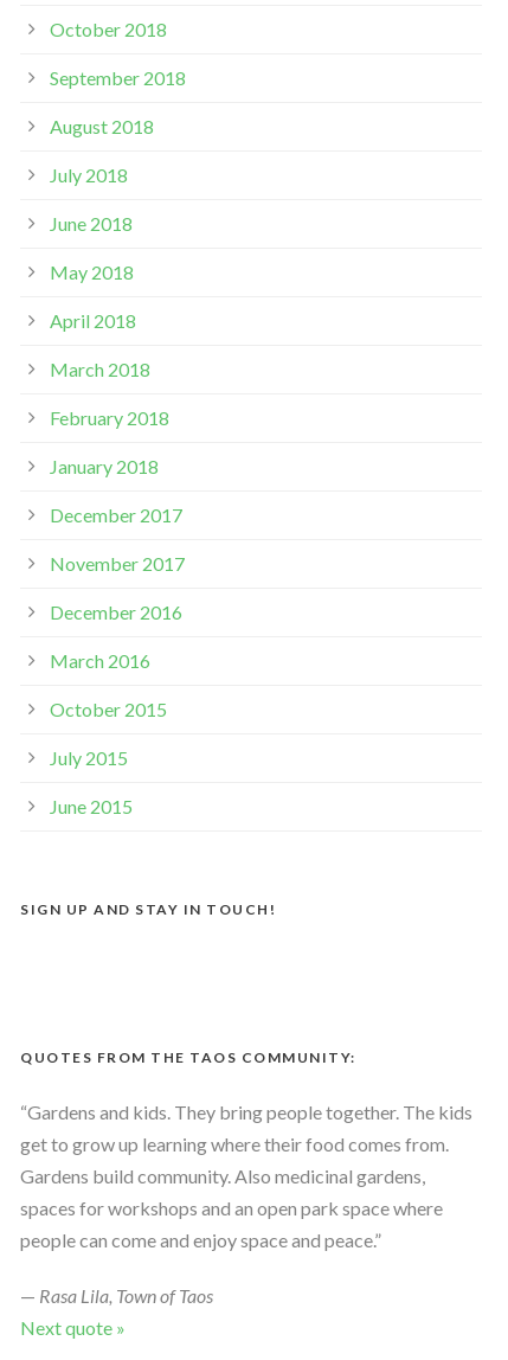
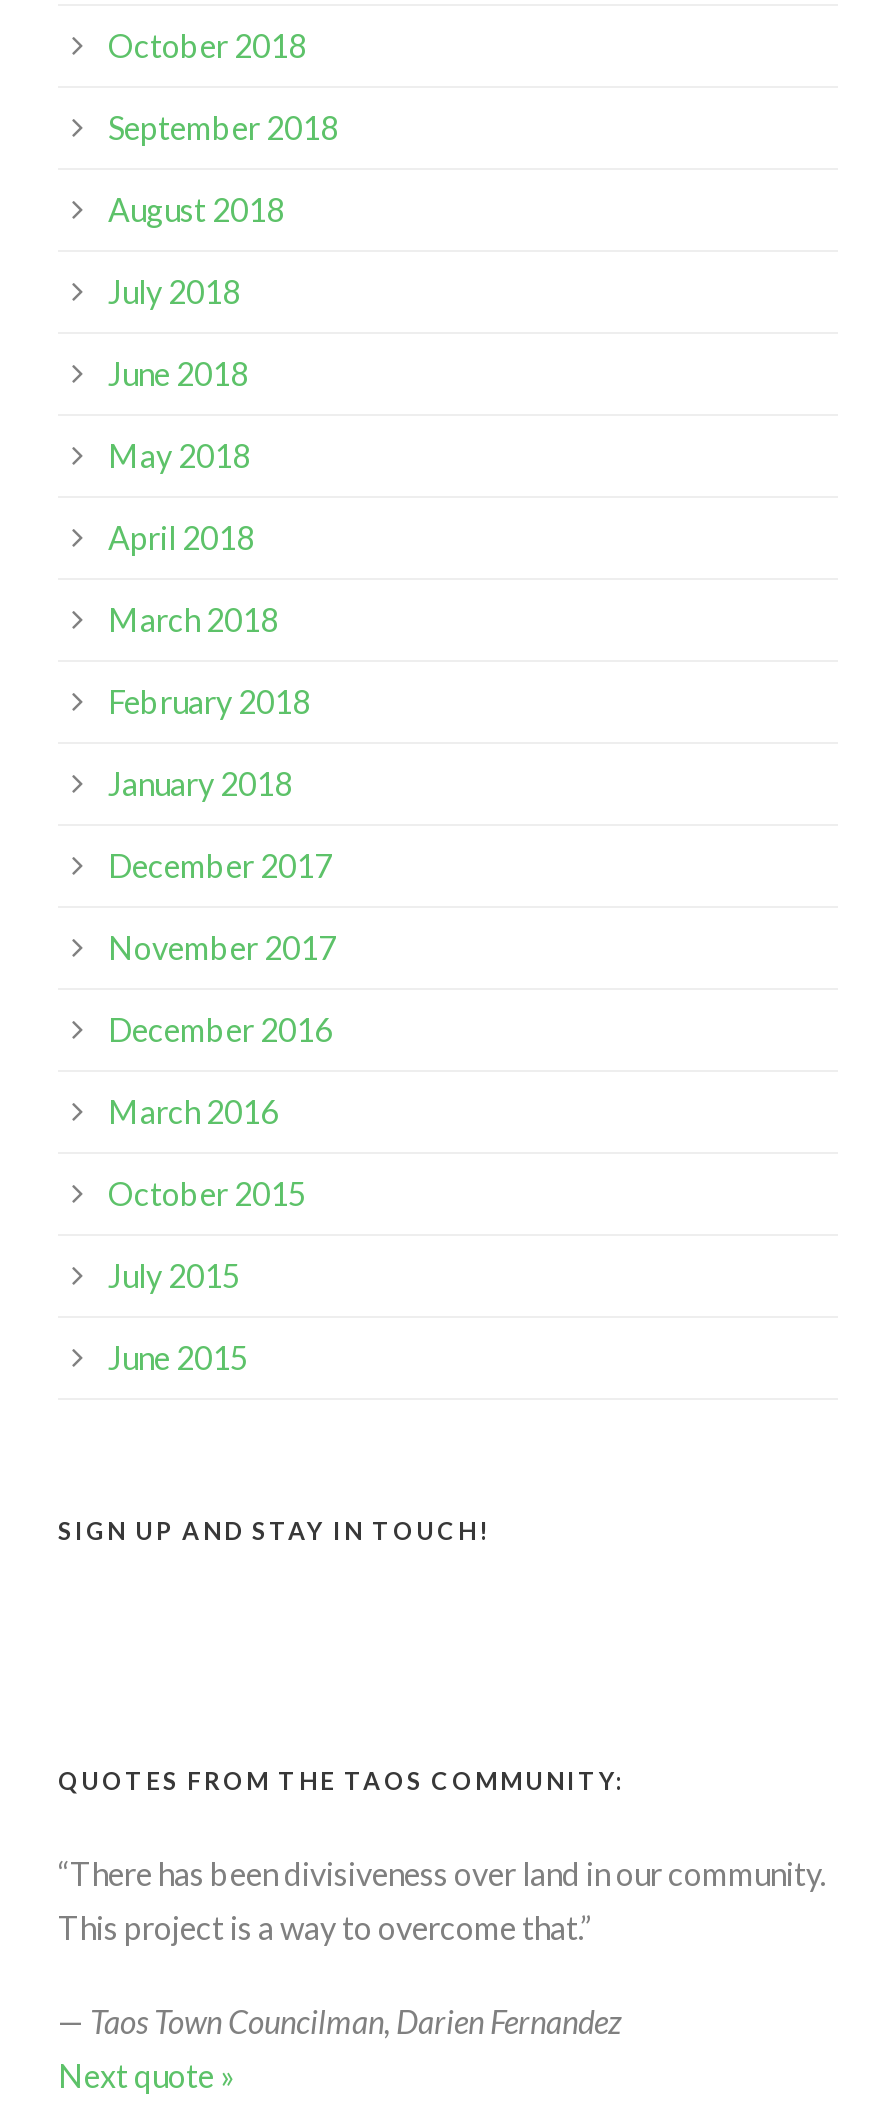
- “Gardens and kids. They bring people together. The kids
- get to grow up learning where their food comes from.
- Gardens build community. Also medicinal gardens,
- spaces for workshops and an open park space where
- people can come and enjoy space and peace.”
+ “There has been divisiveness over land in our community.
+ This project is a way to overcome that.”

- — Rasa Lila, Town of Taos
+ — Taos Town Councilman, Darien Fernandez
